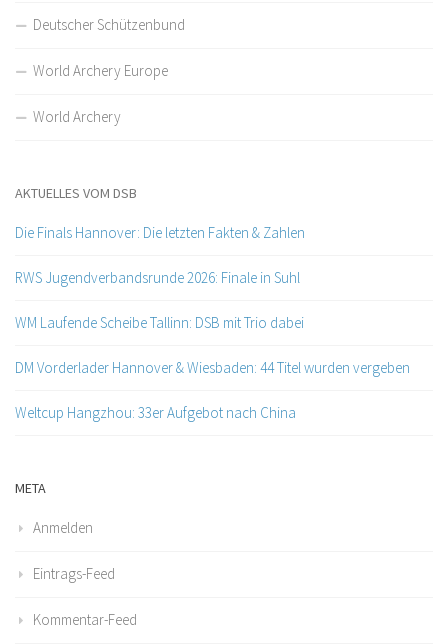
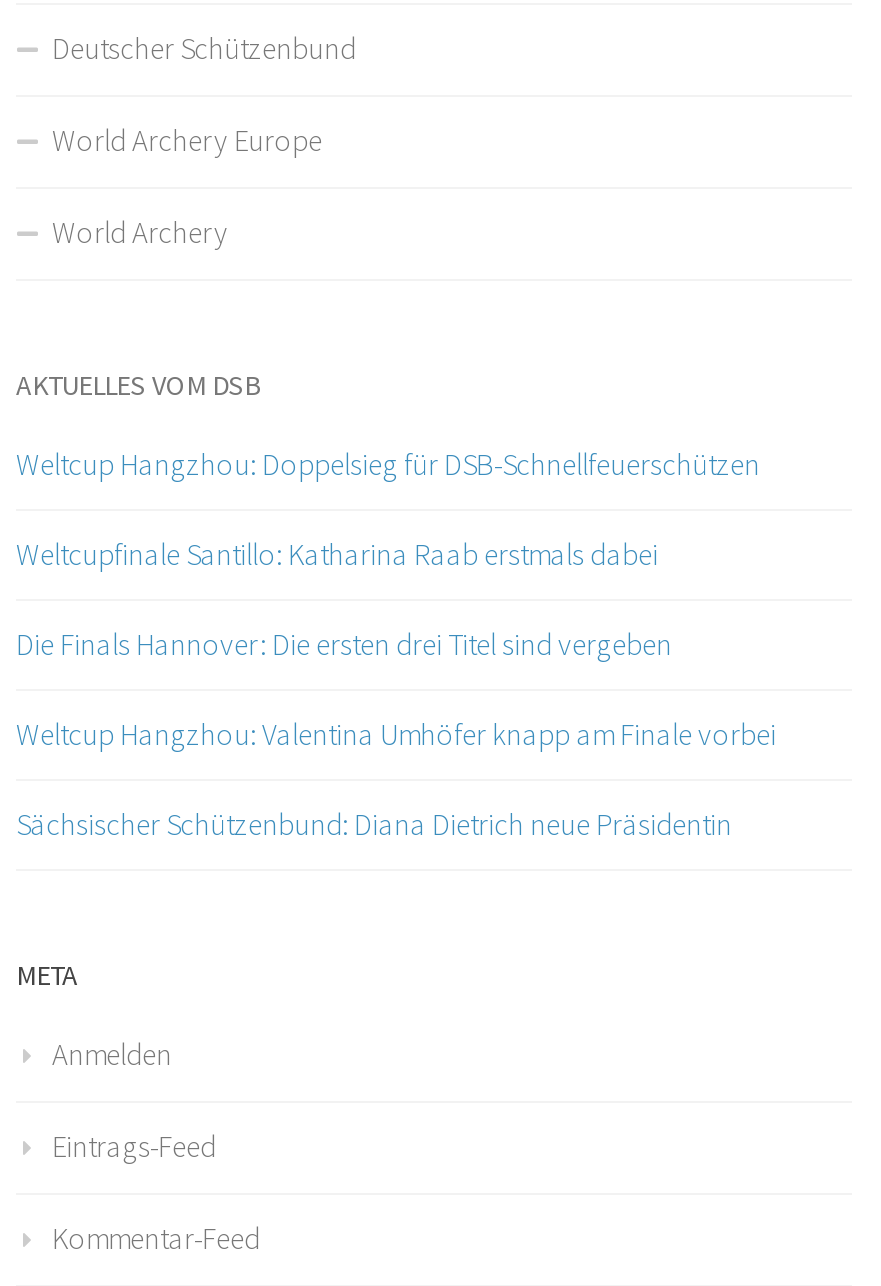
- Die Finals Hannover: Die letzten Fakten & Zahlen
+ Weltcup Hangzhou: Doppelsieg für DSB-Schnellfeuerschützen

- RWS Jugendverbandsrunde 2026: Finale in Suhl
+ Weltcupfinale Santillo: Katharina Raab erstmals dabei

- WM Laufende Scheibe Tallinn: DSB mit Trio dabei
+ Die Finals Hannover: Die ersten drei Titel sind vergeben

- DM Vorderlader Hannover & Wiesbaden: 44 Titel wurden vergeben
+ Weltcup Hangzhou: Valentina Umhöfer knapp am Finale vorbei

- Weltcup Hangzhou: 33er Aufgebot nach China
+ Sächsischer Schützenbund: Diana Dietrich neue Präsidentin
